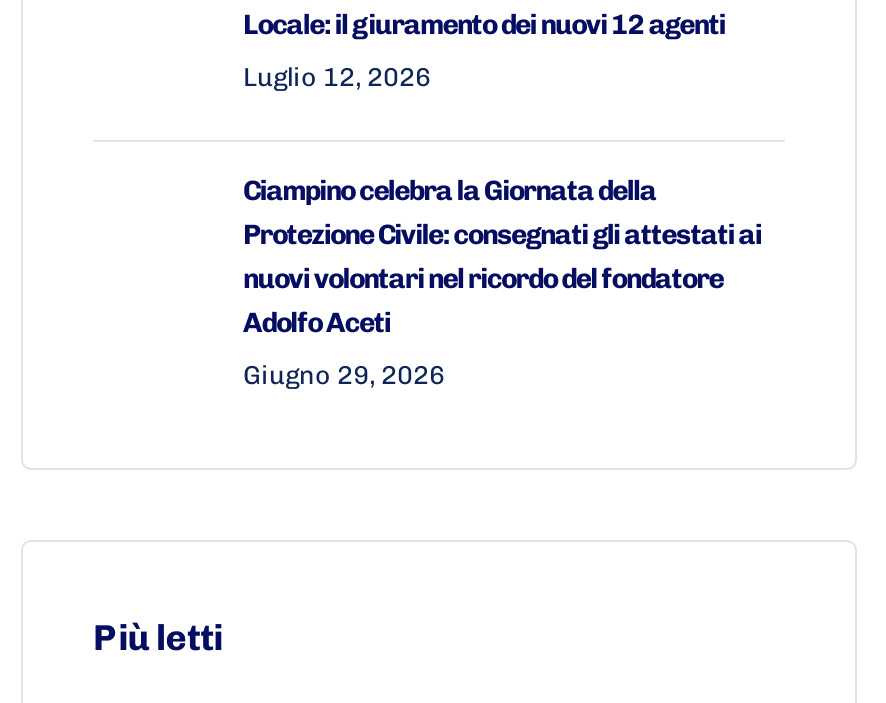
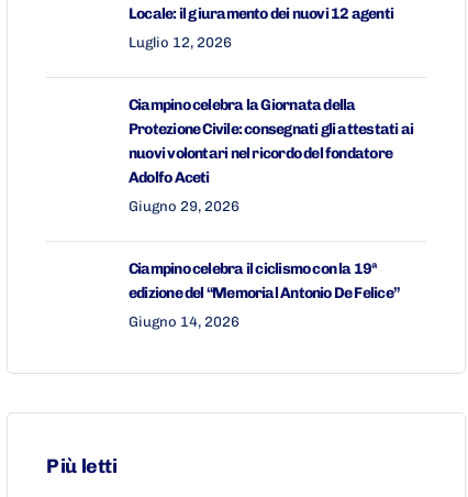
+ Ciampino celebra il ciclismo con la 19ª
+ edizione del “Memorial Antonio De Felice”
+ Giugno 14, 2026
